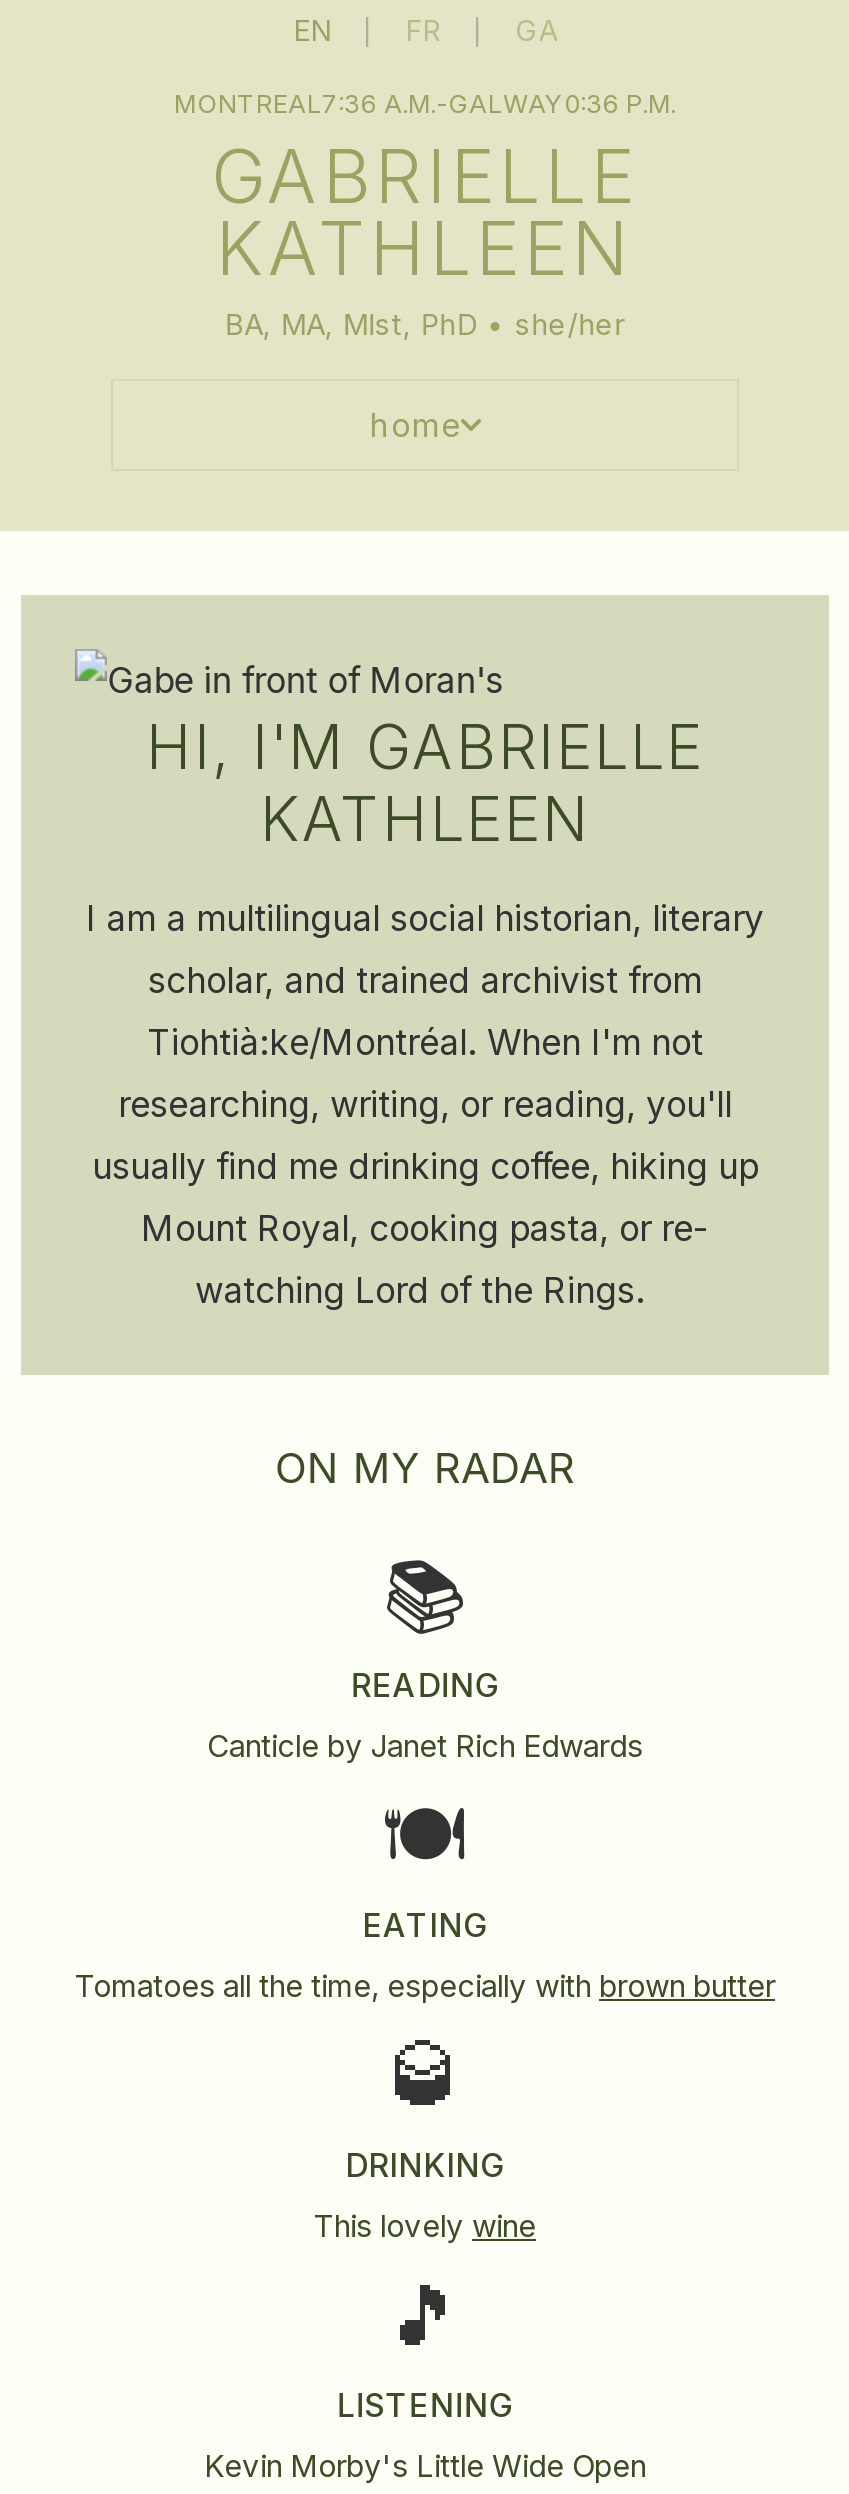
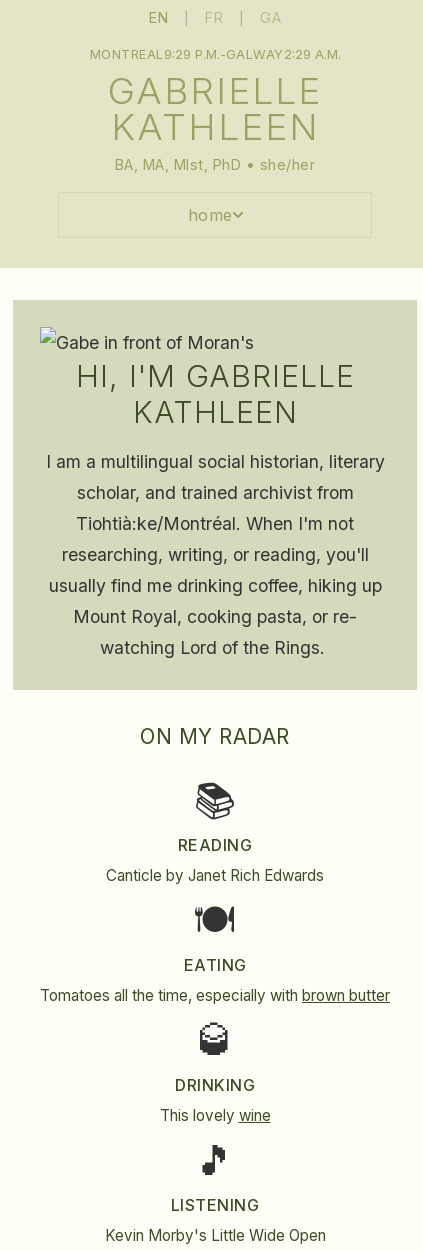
- MONTREAL7:36 A.M.-GALWAY0:36 P.M.
+ MONTREAL9:29 P.M.-GALWAY2:29 A.M.
